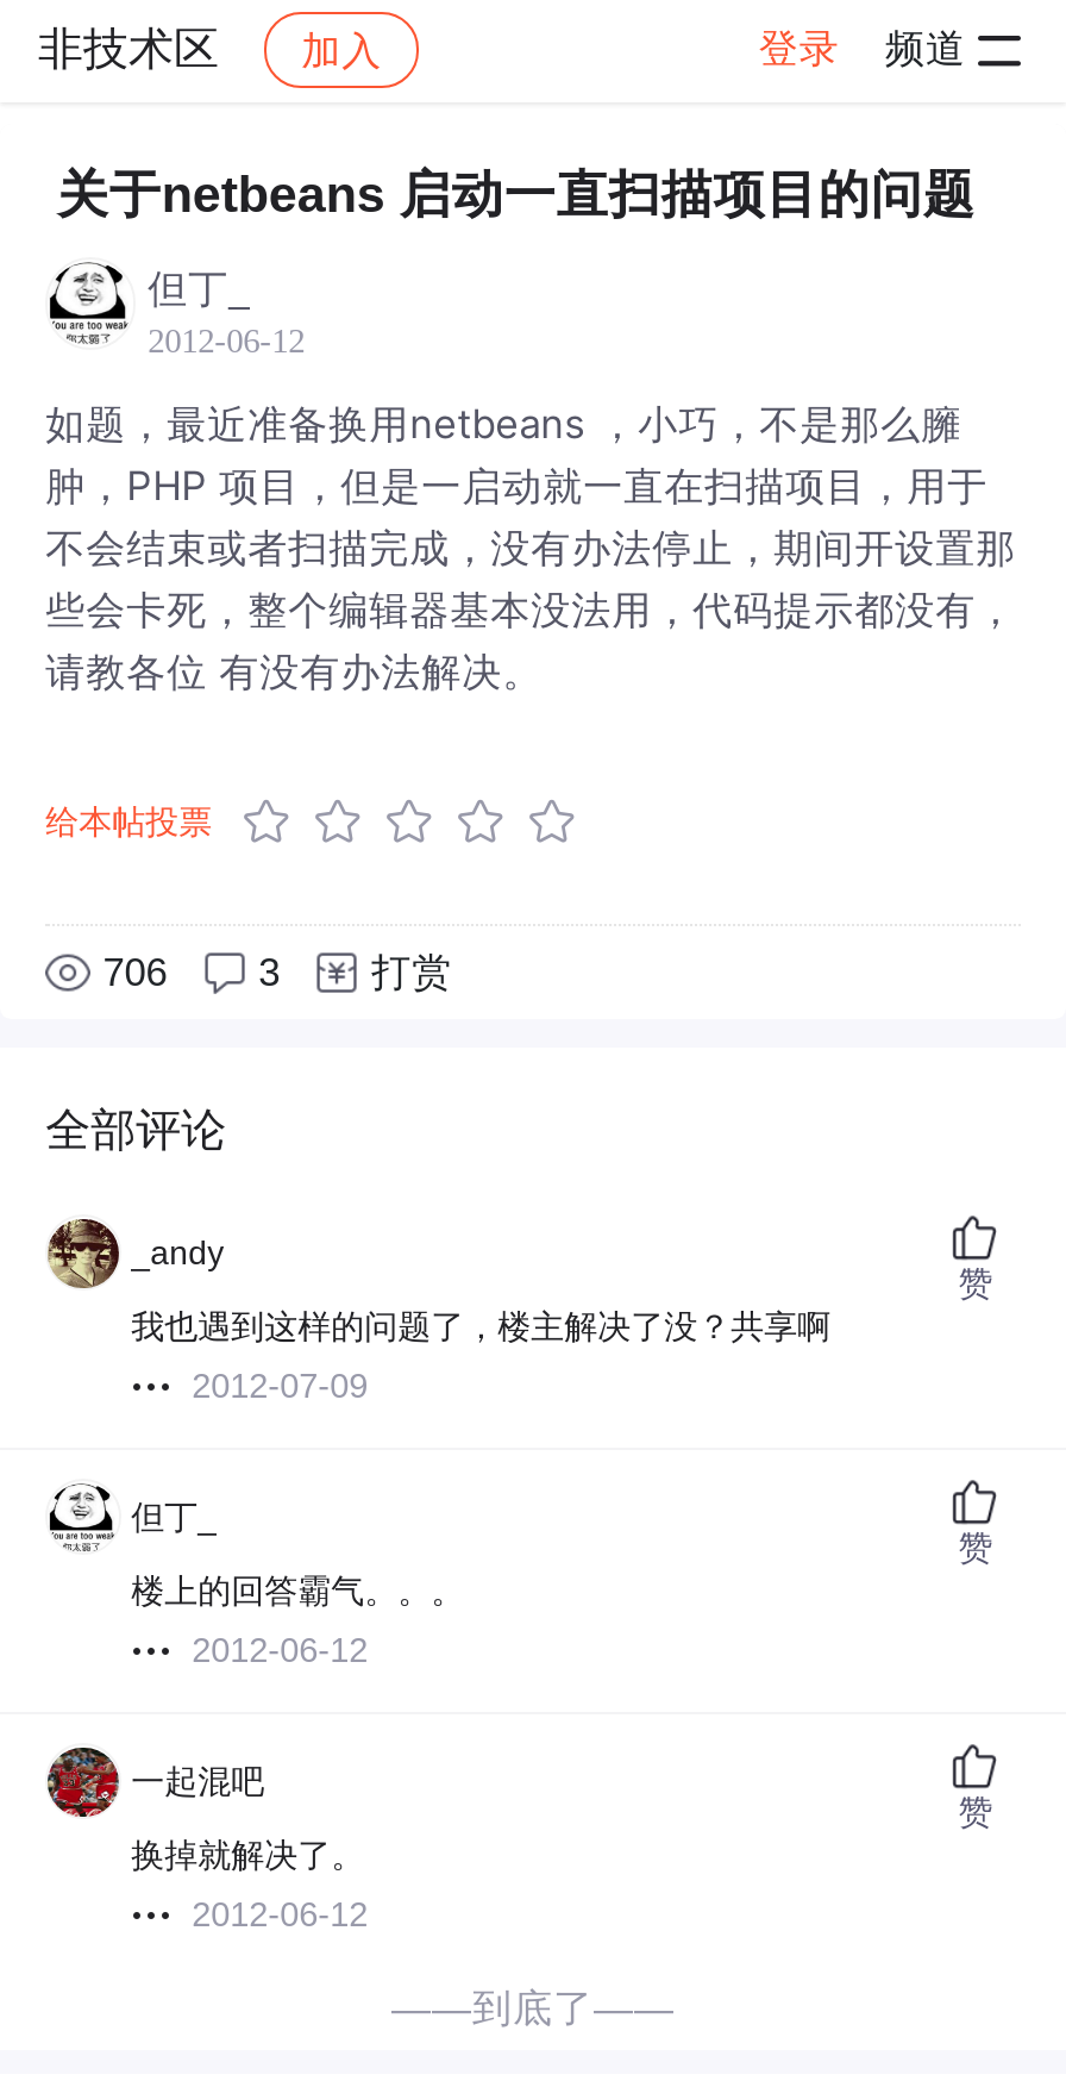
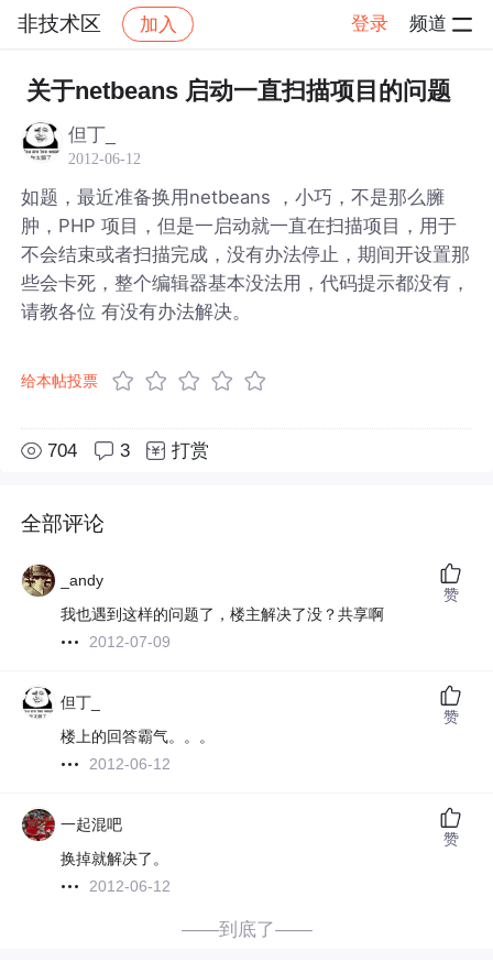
- 706
+ 704
